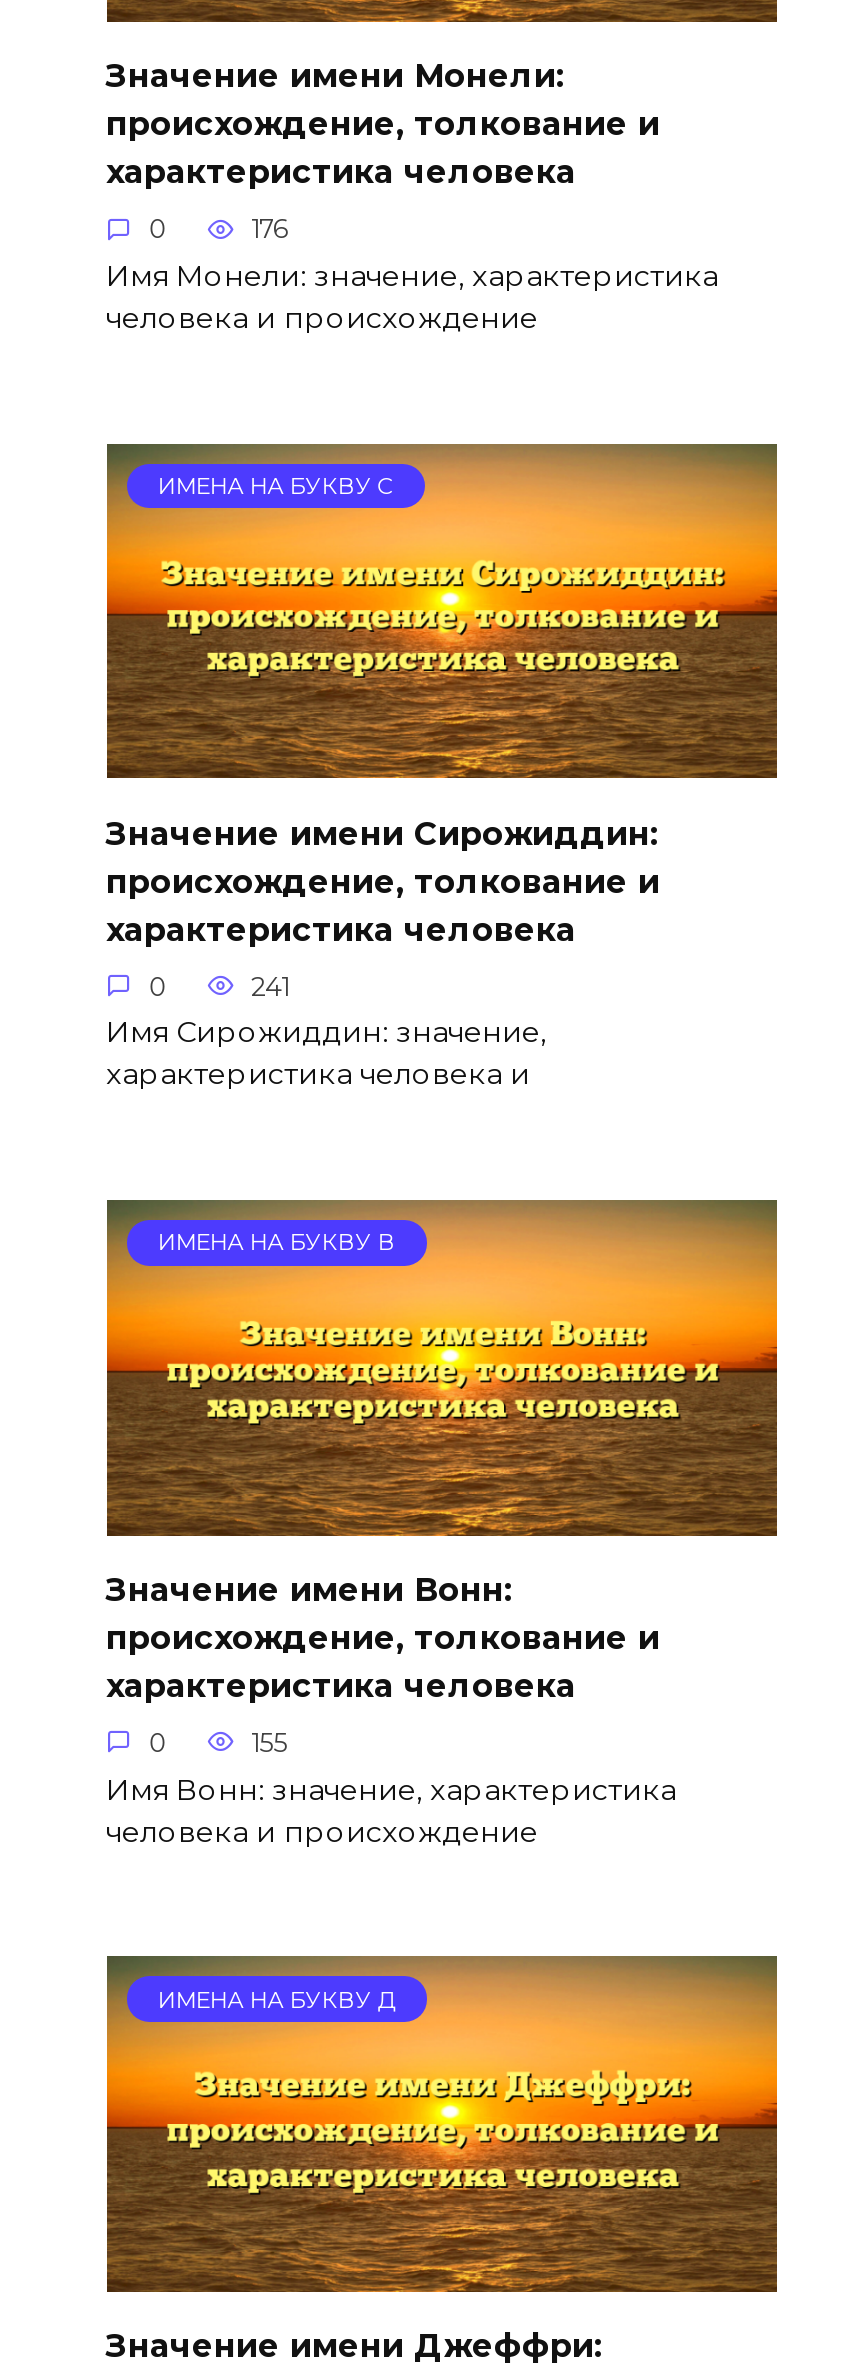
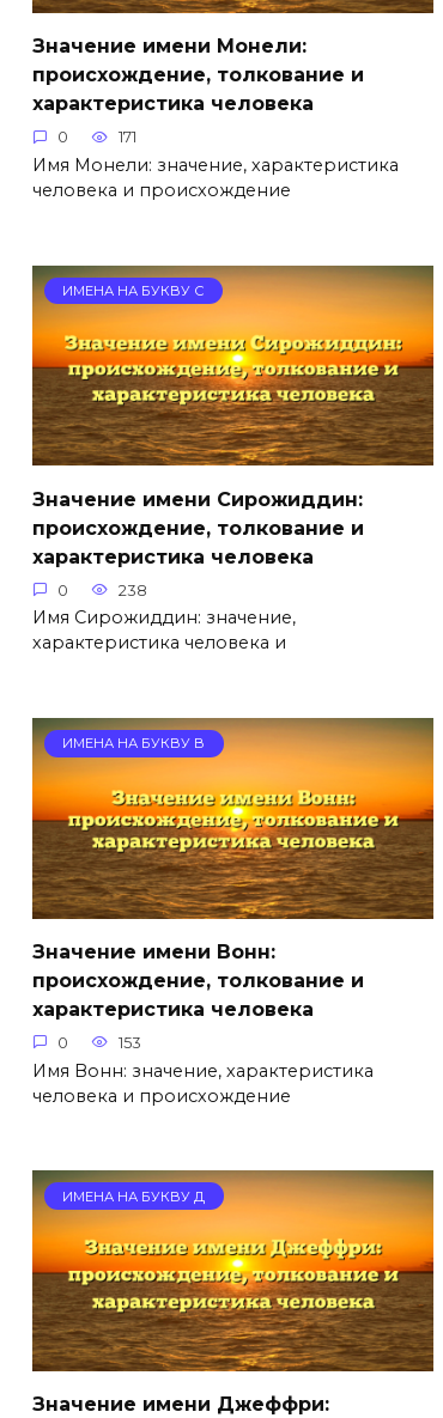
- 176
+ 171

- 241
+ 238

- 155
+ 153
